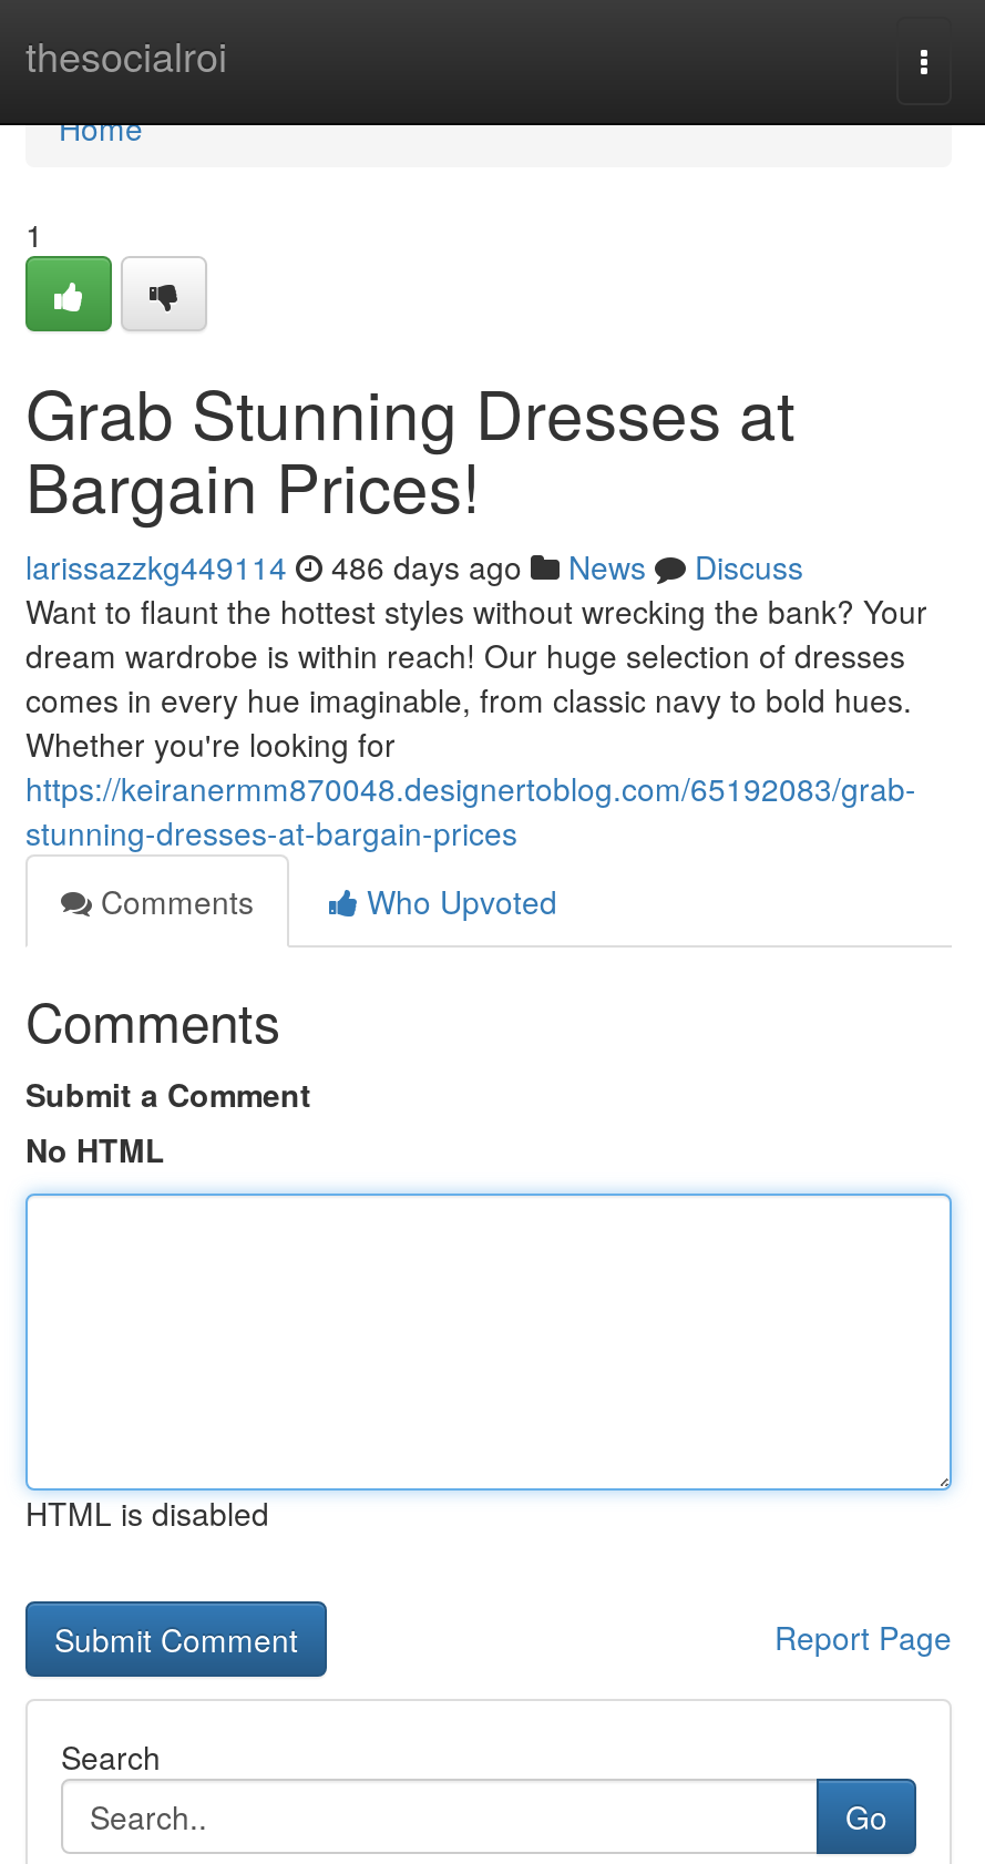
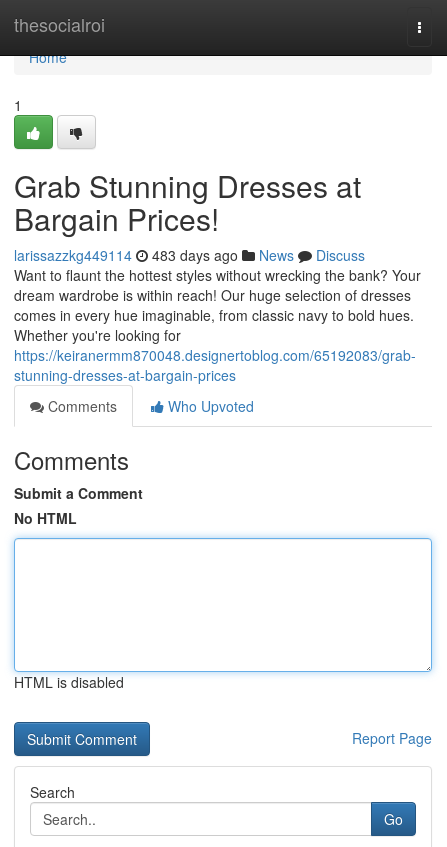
- larissazzkg449114 486 days ago News Discuss
+ larissazzkg449114 483 days ago News Discuss
